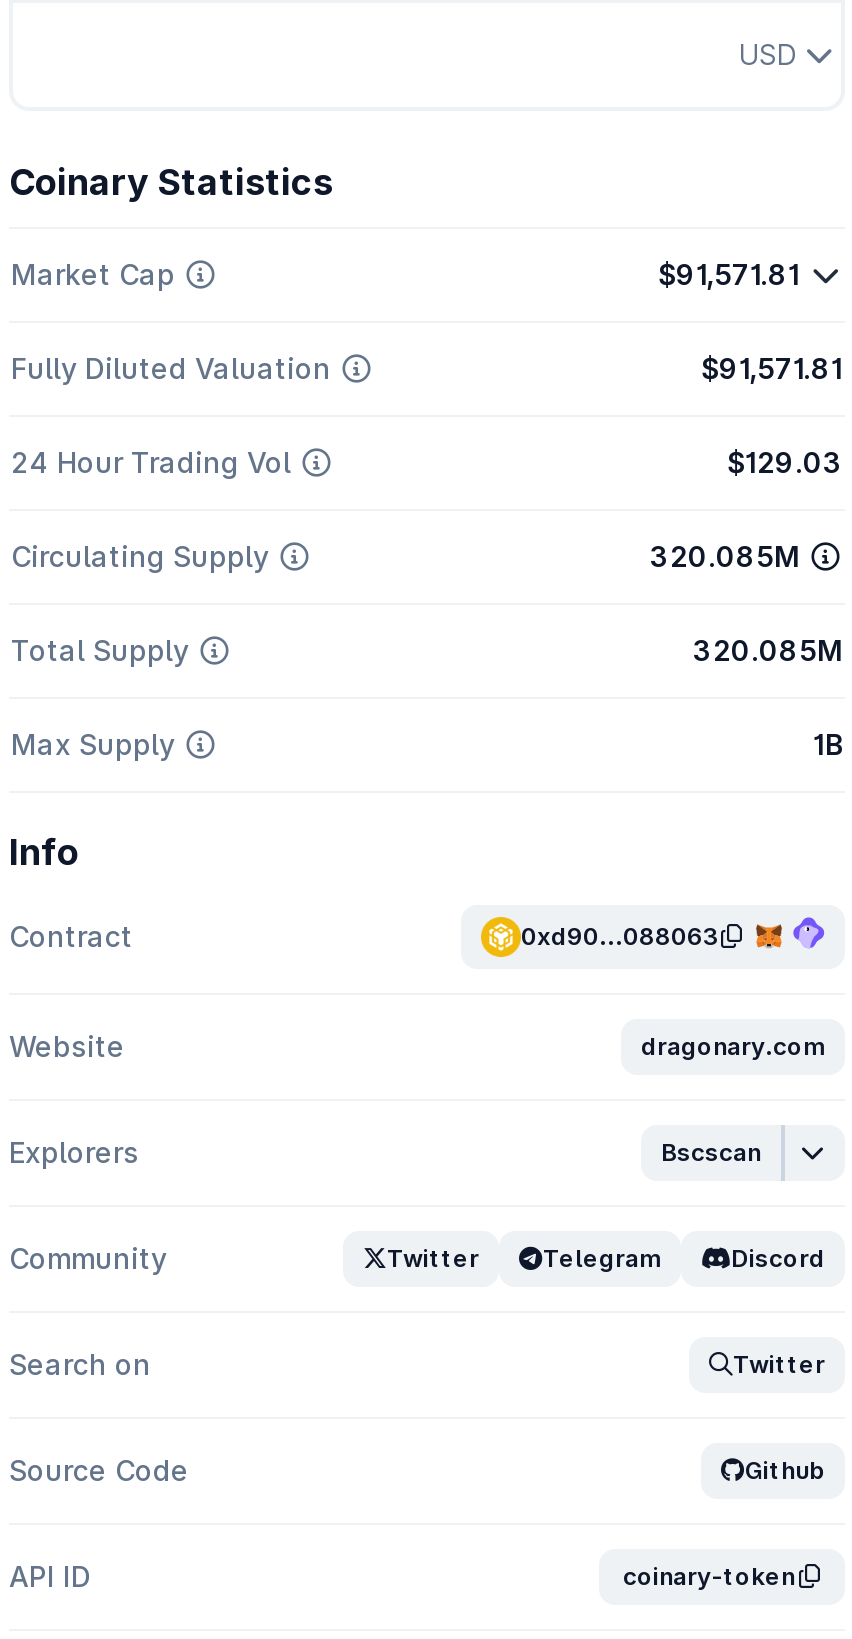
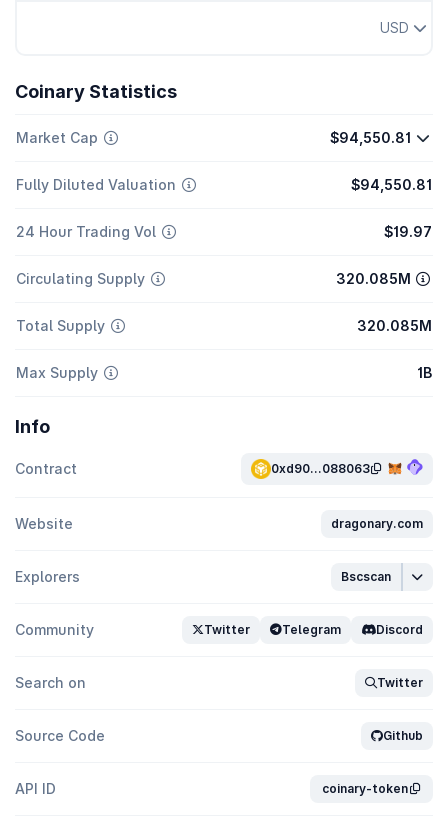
- $91,571.81
+ $94,550.81

- $91,571.81
+ $94,550.81

- $129.03
+ $19.97
